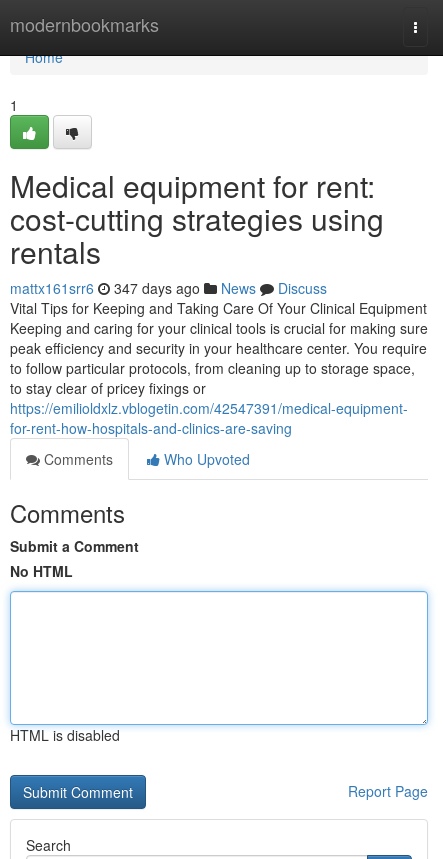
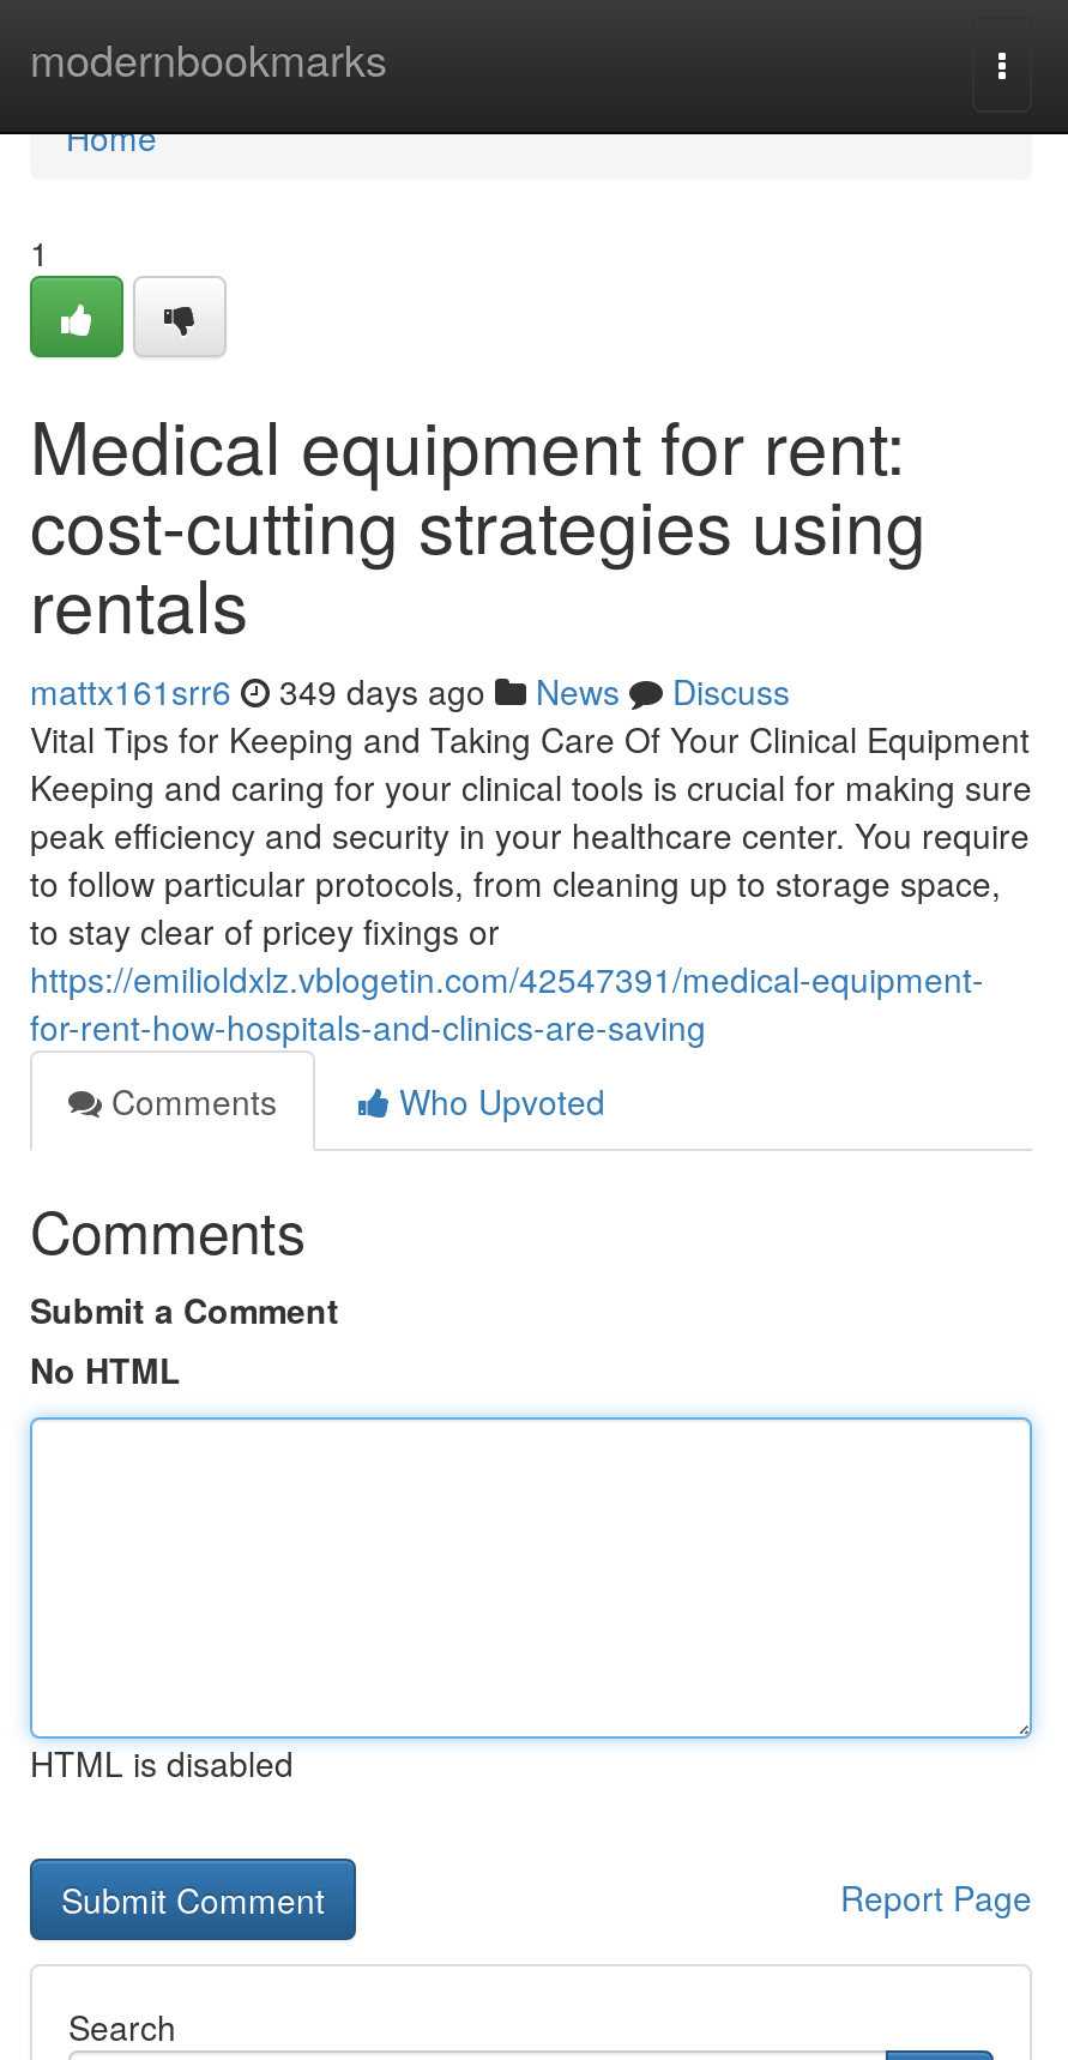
- mattx161srr6 347 days ago News Discuss
+ mattx161srr6 349 days ago News Discuss
